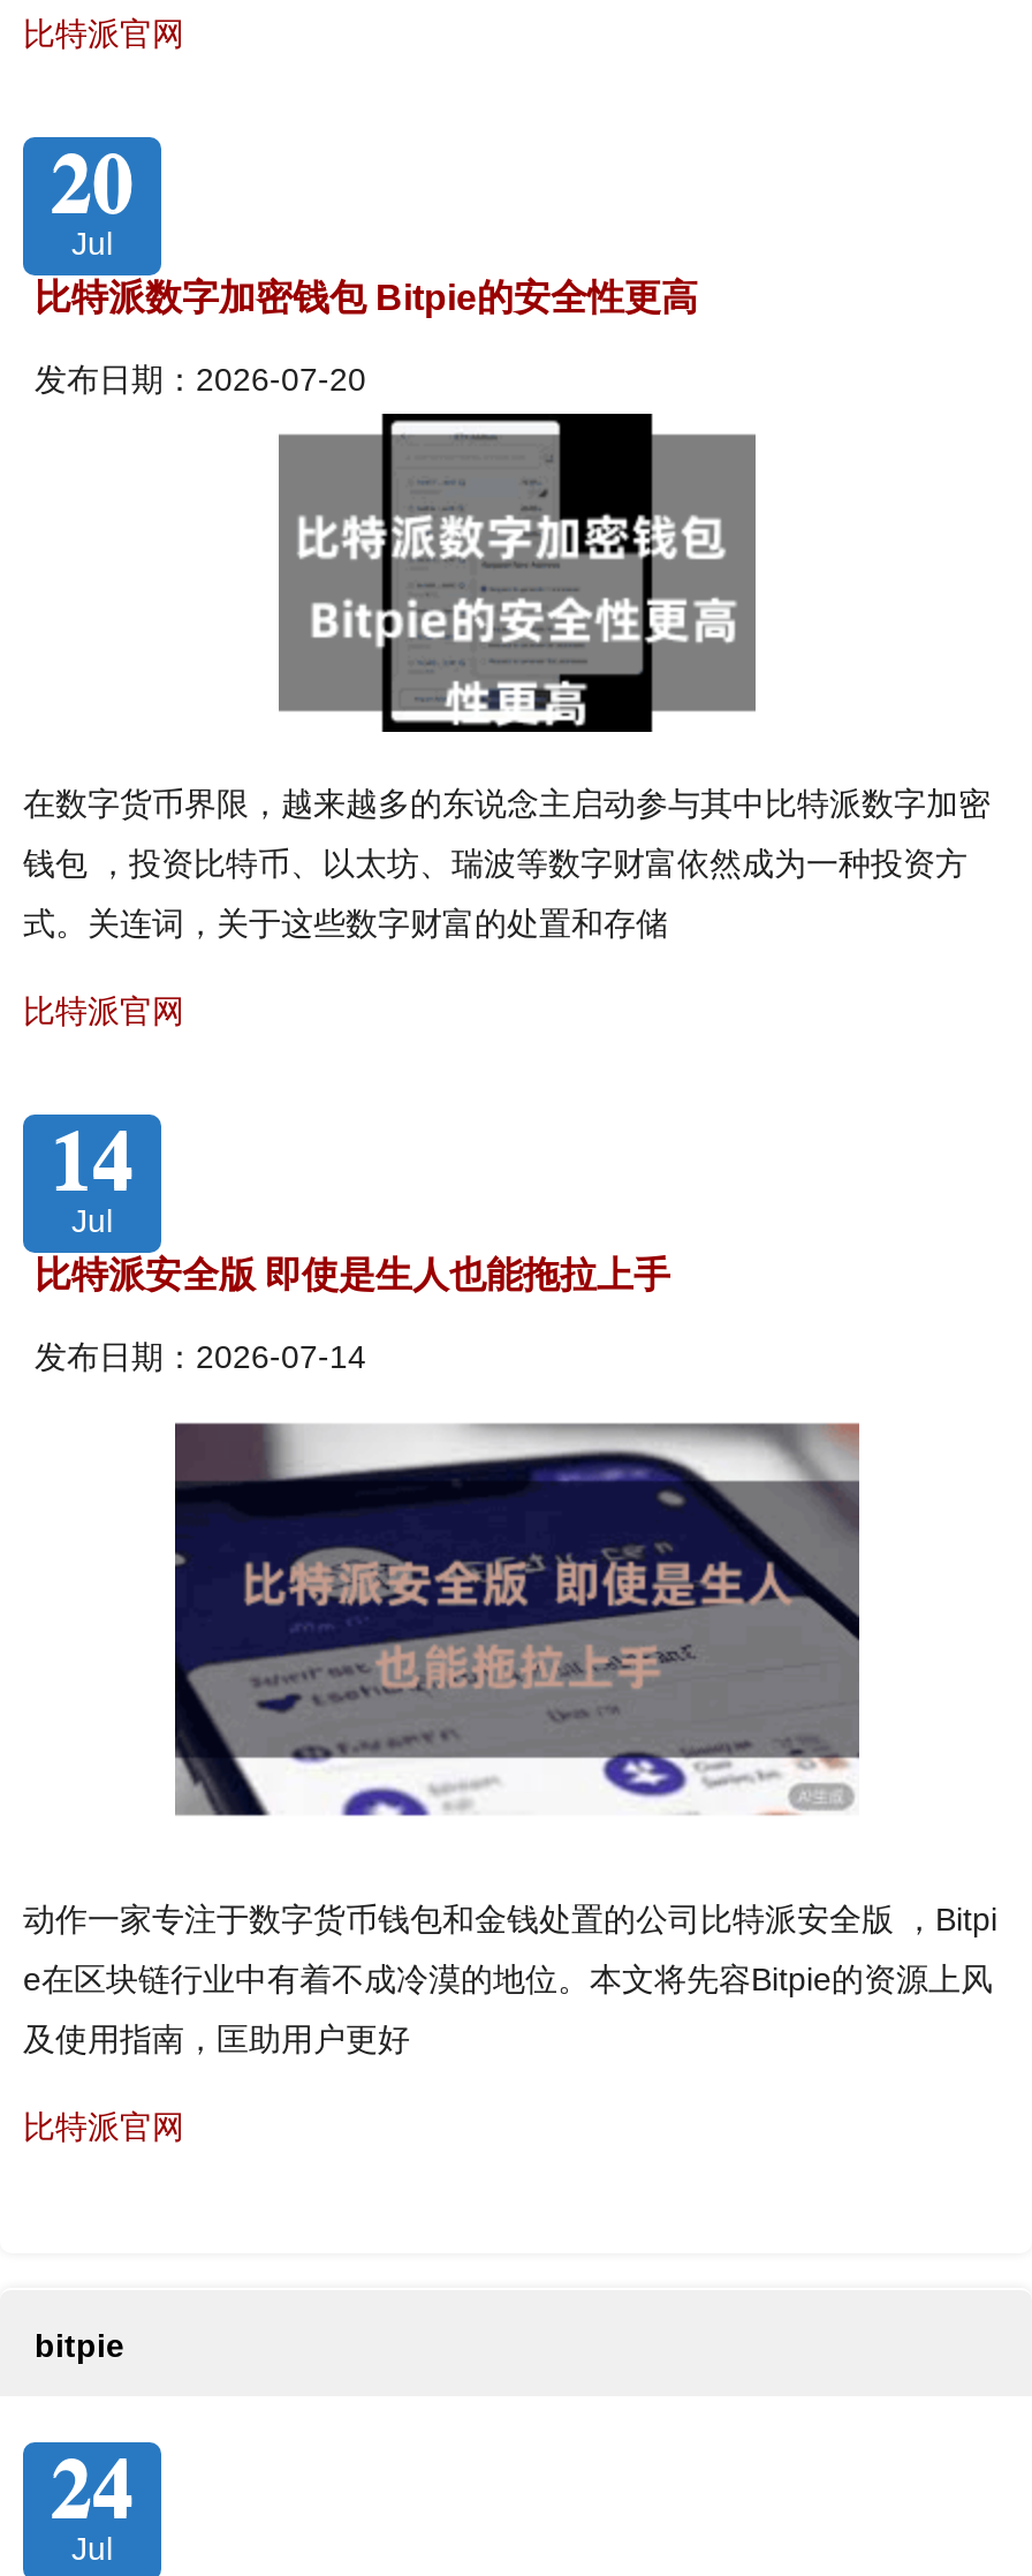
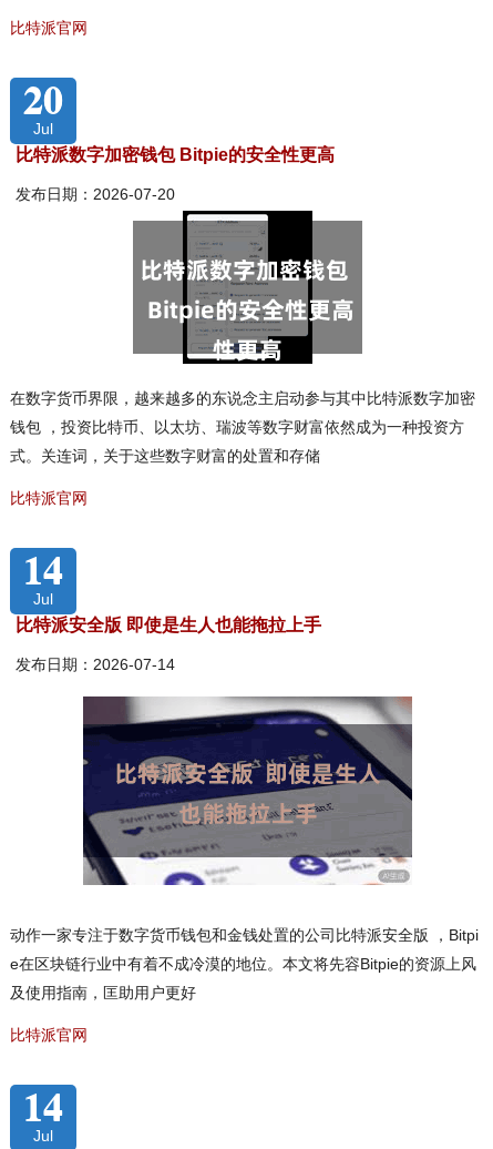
- bitpie
- 24
+ 14
